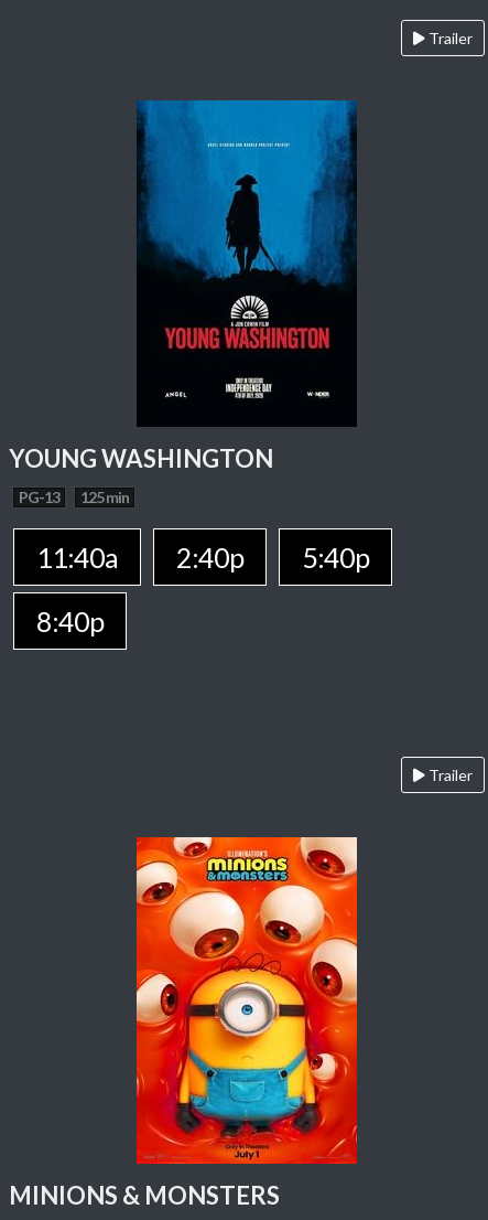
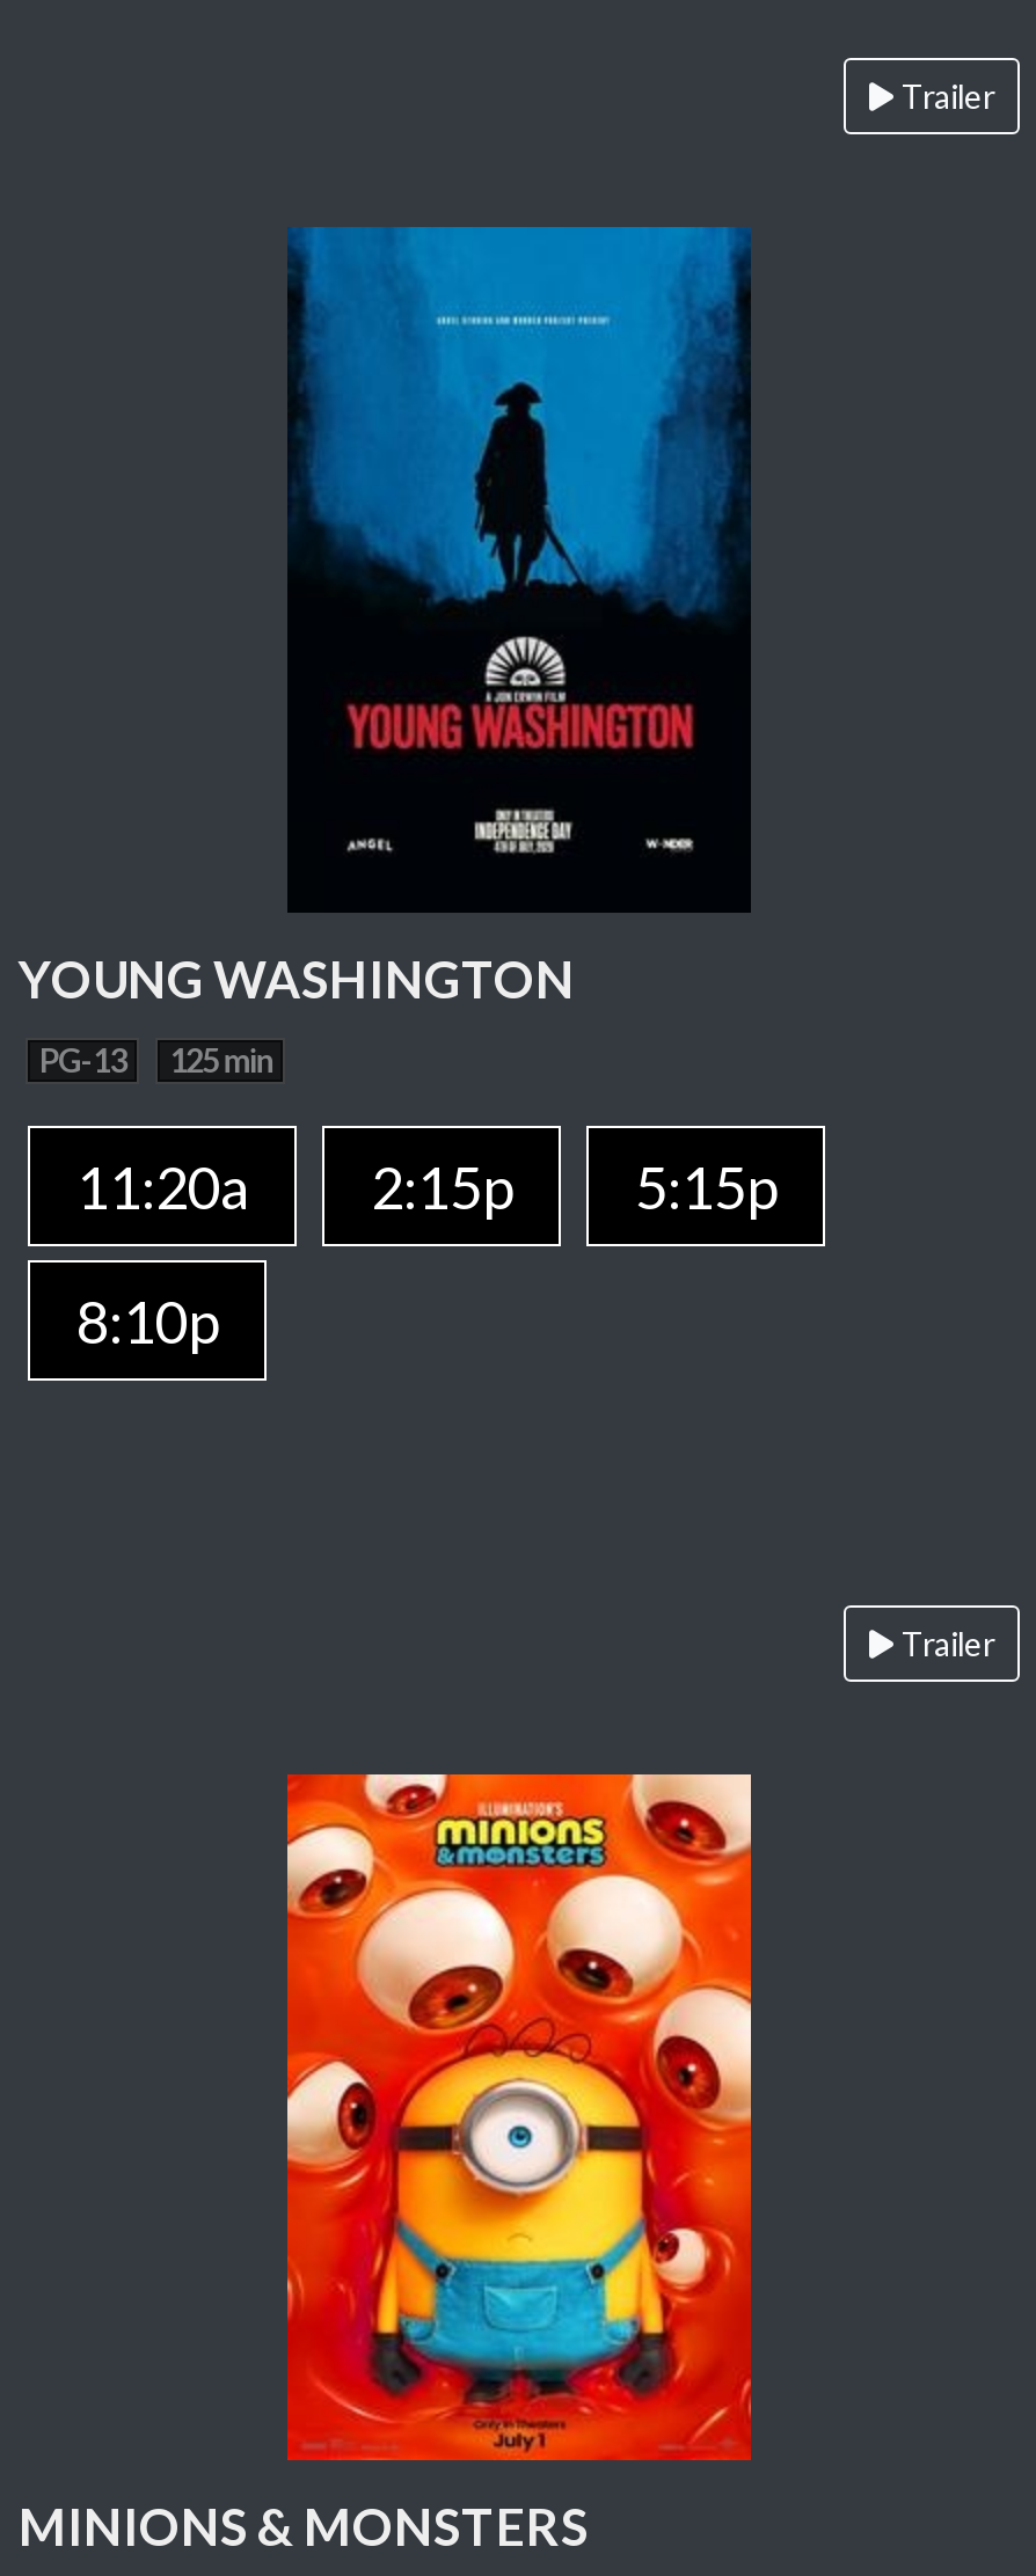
- 11:40a
- 2:40p
- 5:40p
+ 11:20a
+ 2:15p
+ 5:15p

- 8:40p
+ 8:10p
